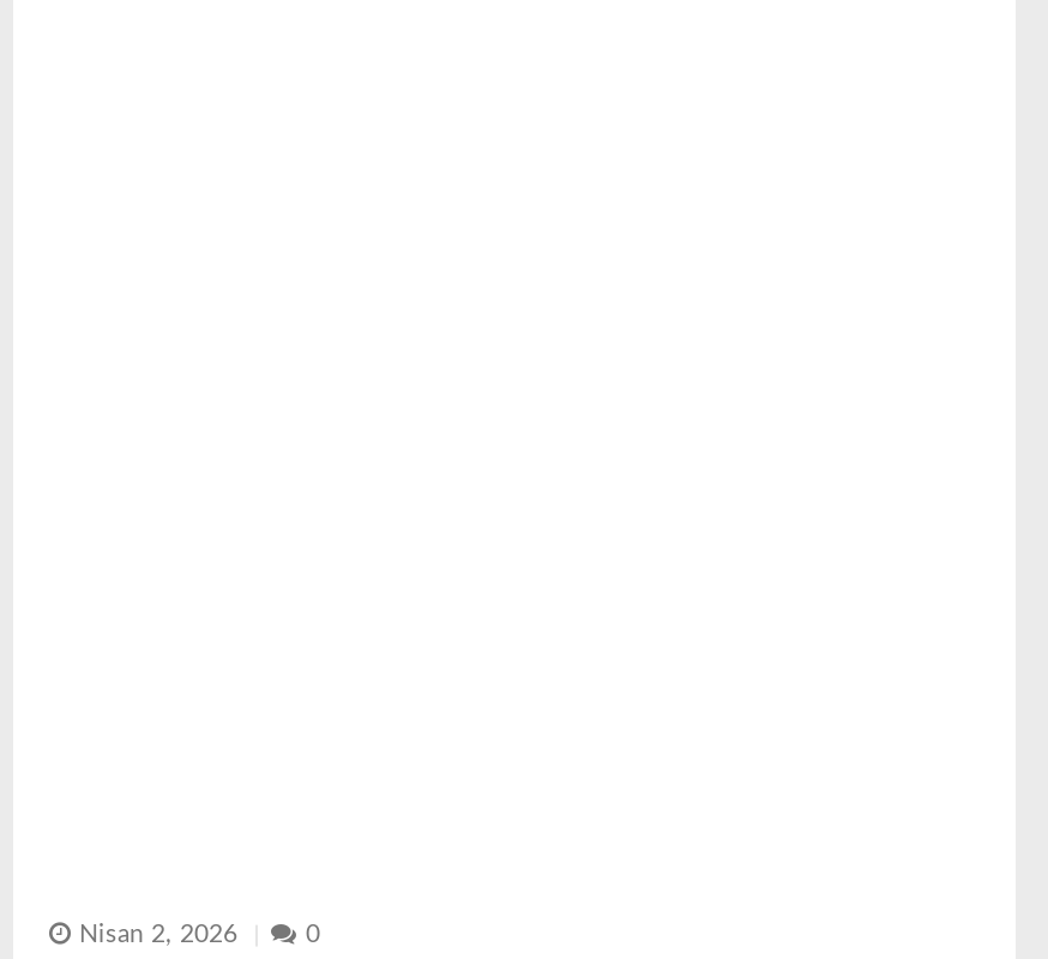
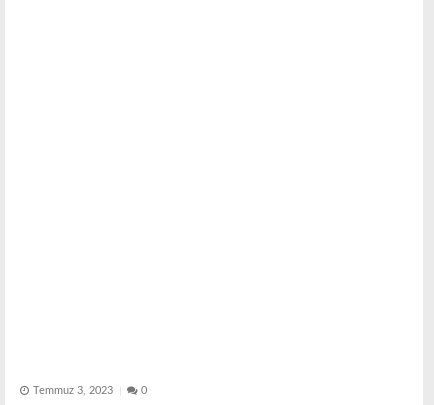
- Nisan 2, 2026
+ Temmuz 3, 2023
